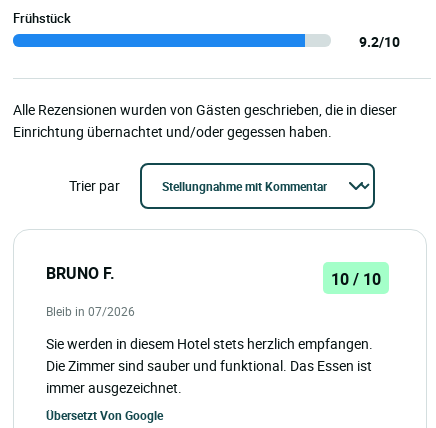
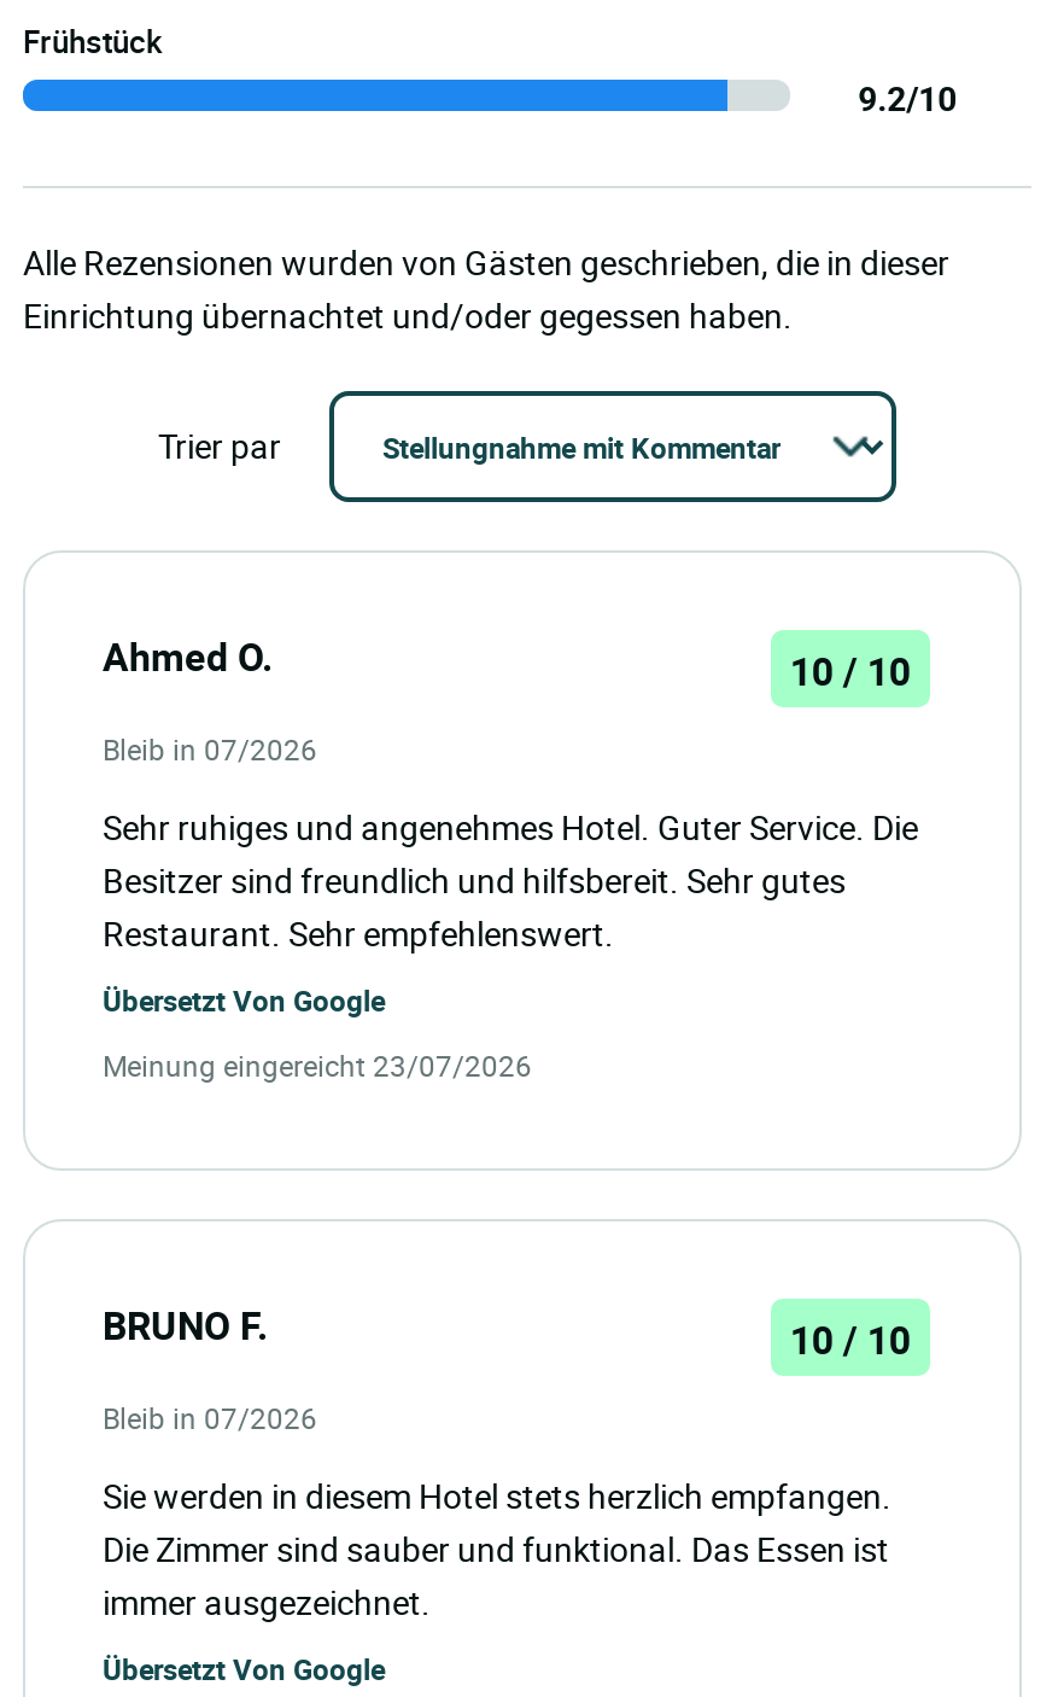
+ Ahmed O.
+ 10 / 10
+ Bleib in 07/2026
+ Sehr ruhiges und angenehmes Hotel. Guter Service. Die
+ Besitzer sind freundlich und hilfsbereit. Sehr gutes
+ Restaurant. Sehr empfehlenswert.
+ Übersetzt Von Google
+ Meinung eingereicht 23/07/2026
